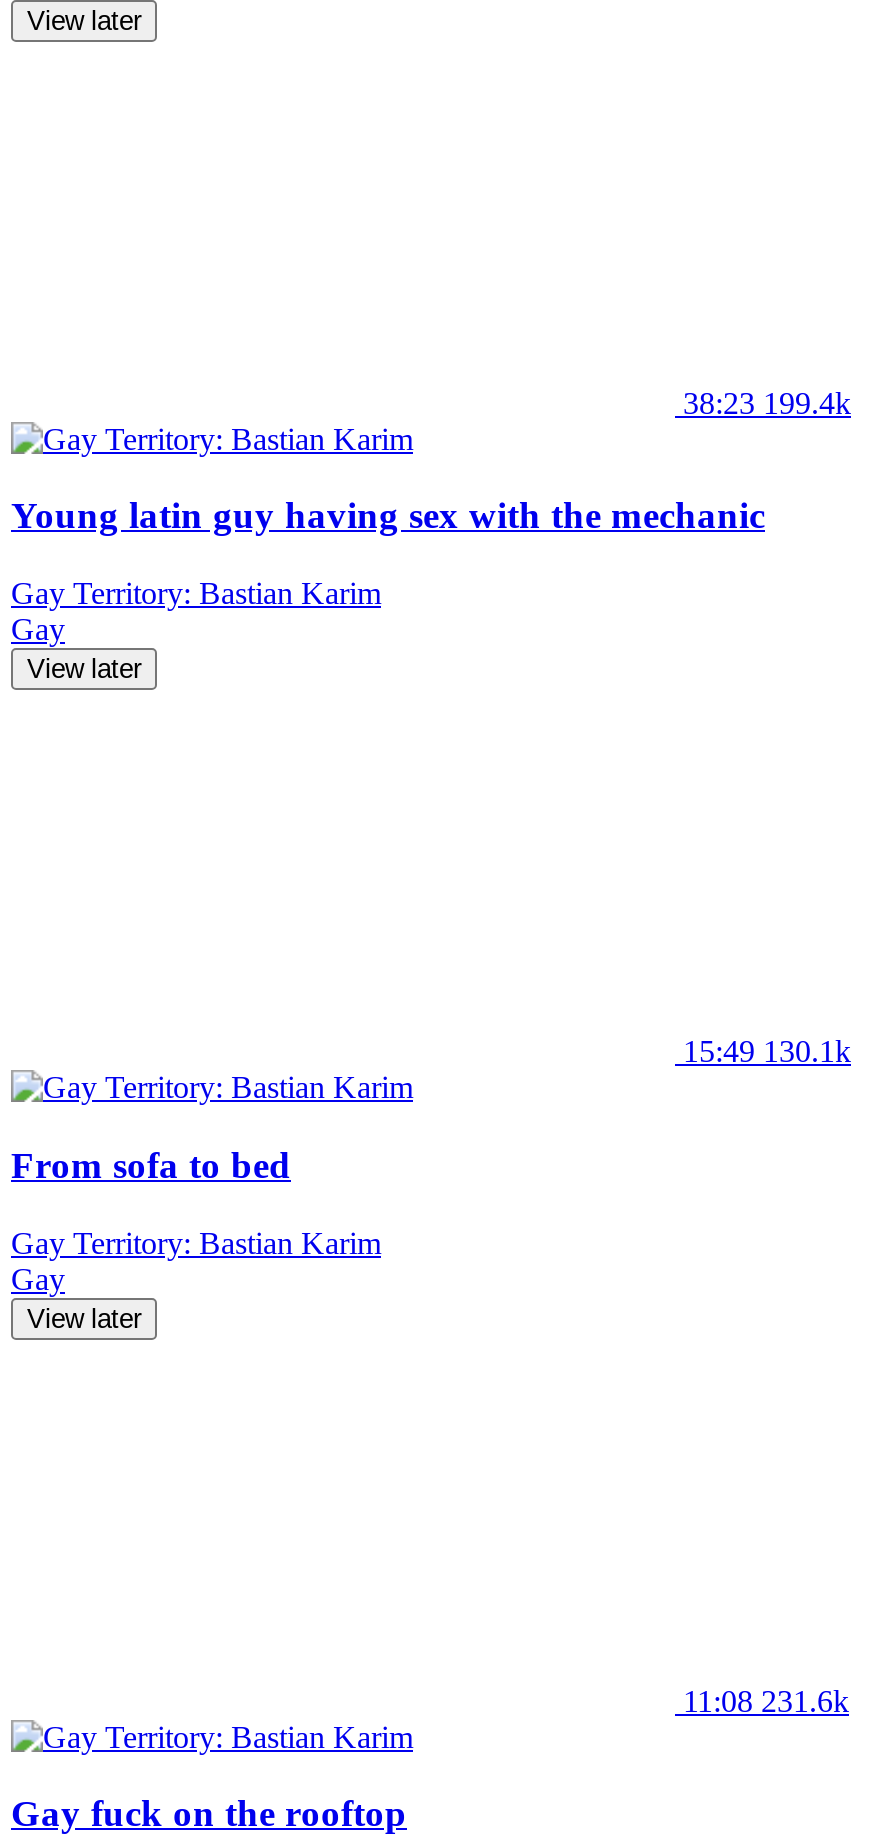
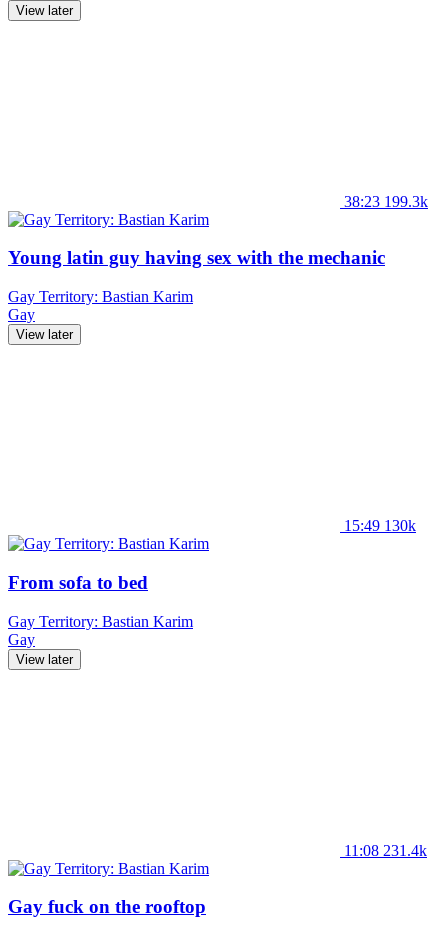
- 38:23 199.4k
+ 38:23 199.3k

- 15:49 130.1k
+ 15:49 130k

- 11:08 231.6k
+ 11:08 231.4k
